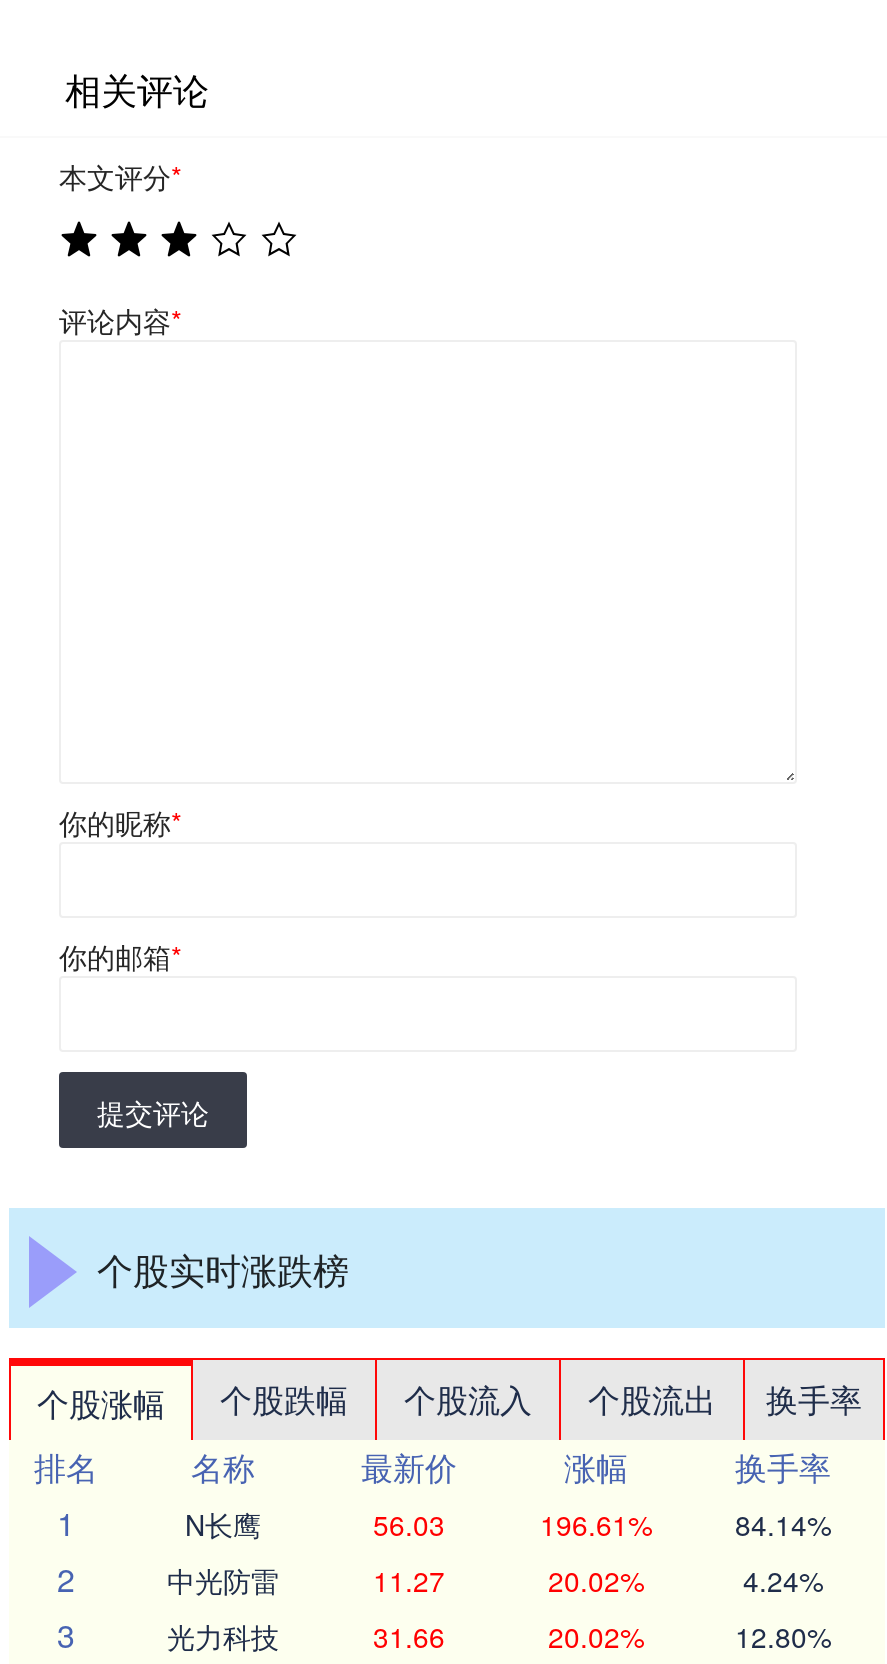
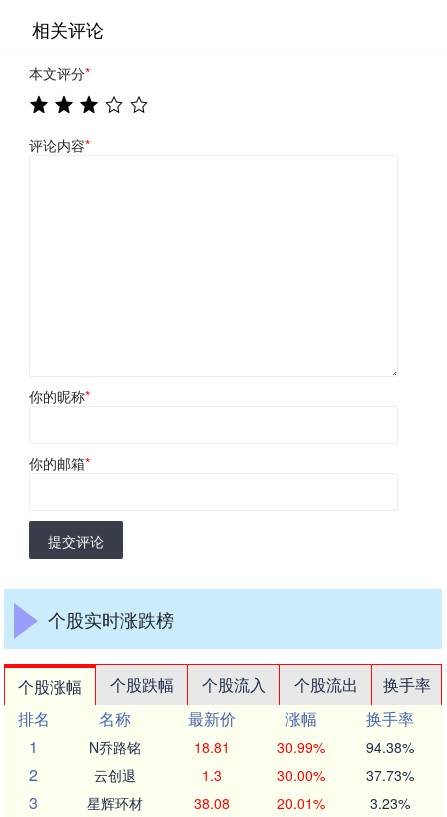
- N长鹰
- 56.03
- 196.61%
- 84.14%
+ N乔路铭
+ 18.81
+ 30.99%
+ 94.38%

- 中光防雷
- 11.27
- 20.02%
- 4.24%
+ 云创退
+ 1.3
+ 30.00%
+ 37.73%

- 光力科技
- 31.66
- 20.02%
- 12.80%
+ 星辉环材
+ 38.08
+ 20.01%
+ 3.23%
